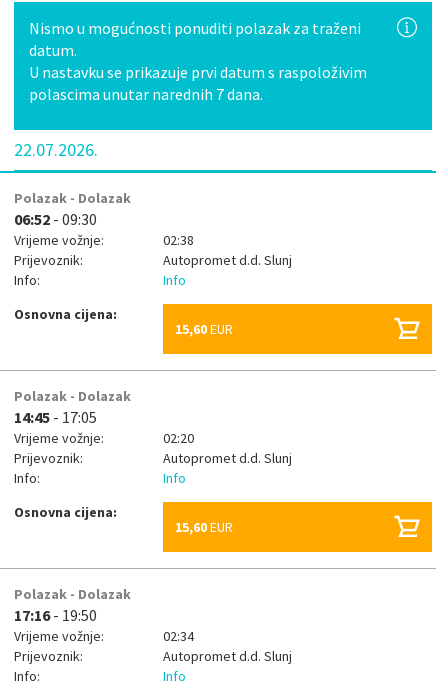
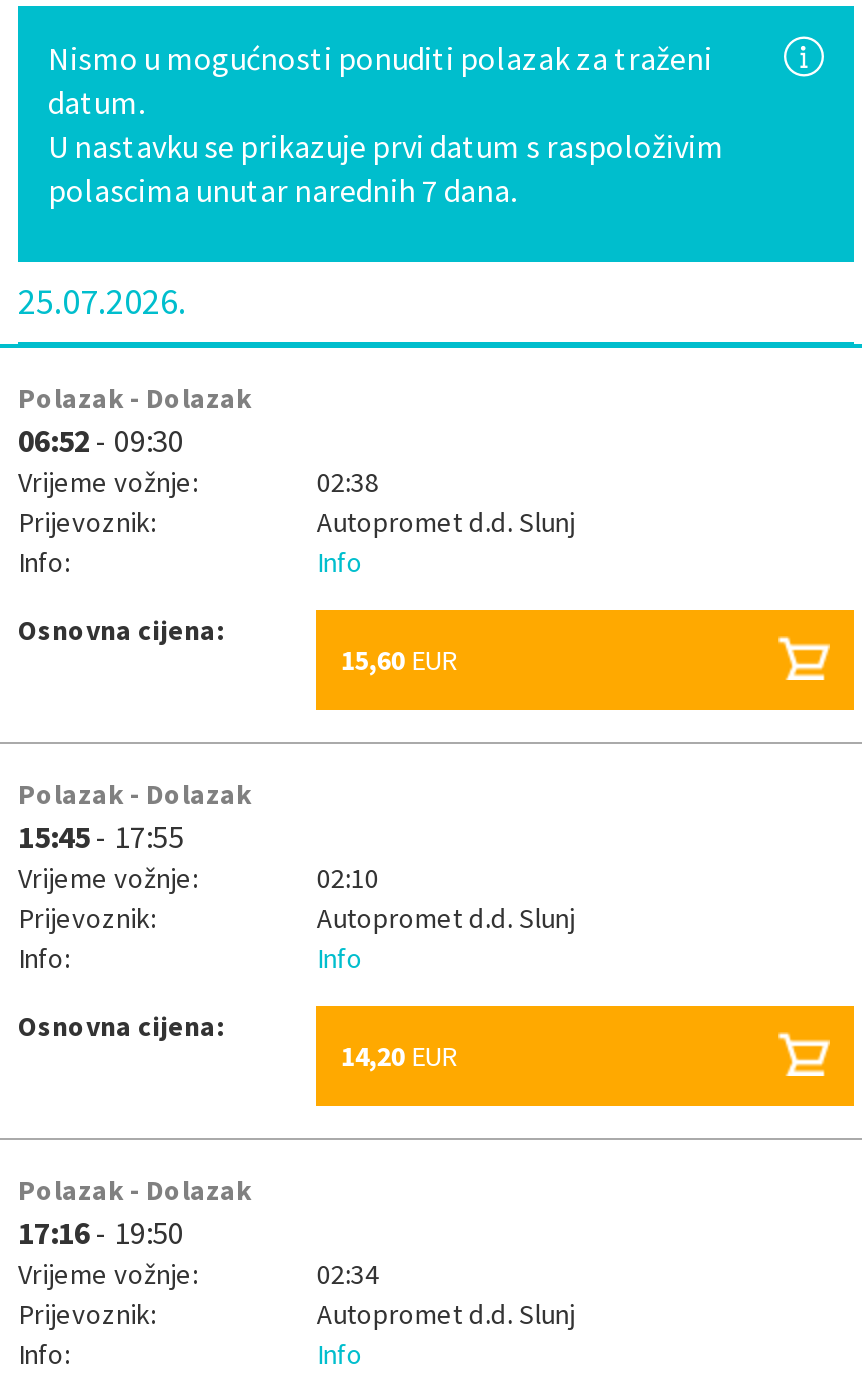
- 22.07.2026.
+ 25.07.2026.

- 14:45 - 17:05
+ 15:45 - 17:55

- 02:20
+ 02:10

- 15,60 EUR
+ 14,20 EUR
